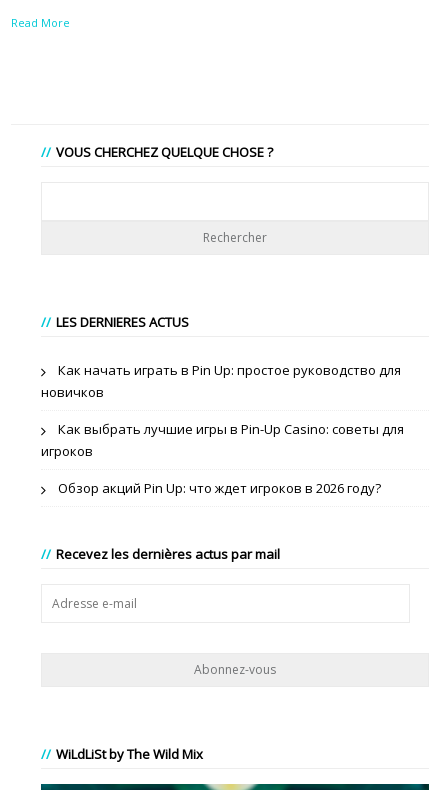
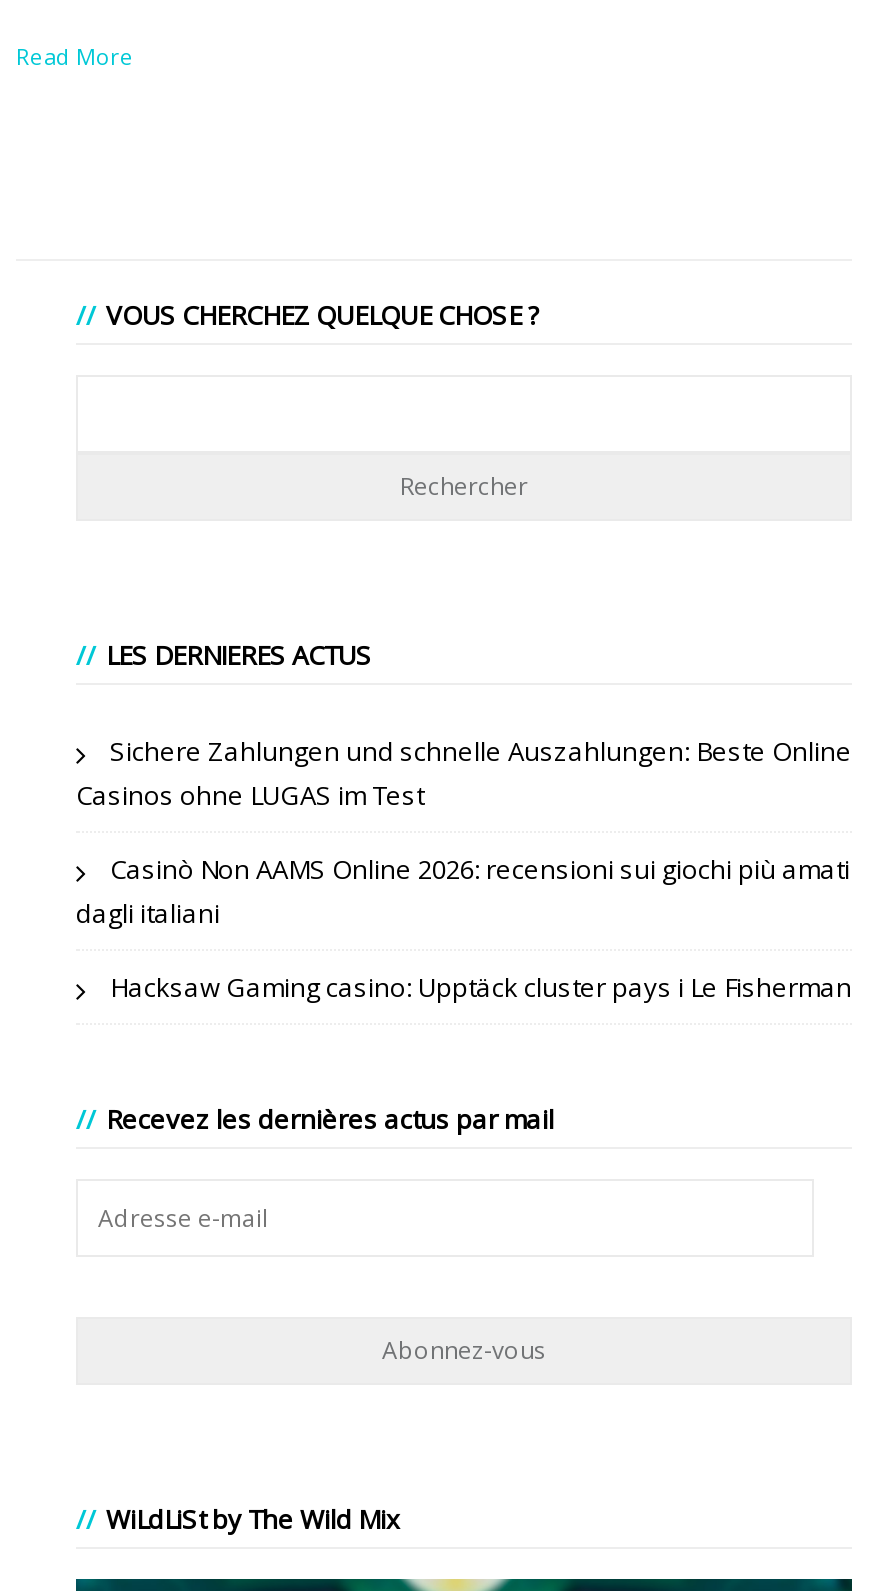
- Как начать играть в Pin Up: простое руководство для
- новичков
+ Sichere Zahlungen und schnelle Auszahlungen: Beste Online
+ Casinos ohne LUGAS im Test

- Как выбрать лучшие игры в Pin-Up Casino: советы для
- игроков
+ Casinò Non AAMS Online 2026: recensioni sui giochi più amati
+ dagli italiani

- Обзор акций Pin Up: что ждет игроков в 2026 году?
+ Hacksaw Gaming casino: Upptäck cluster pays i Le Fisherman
